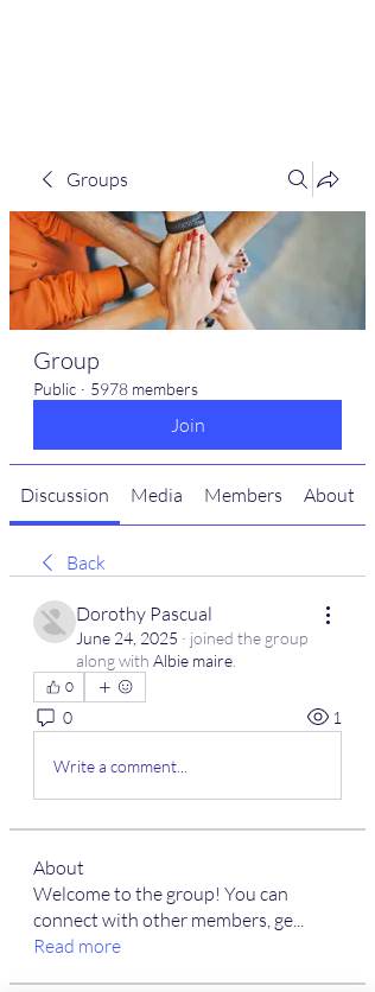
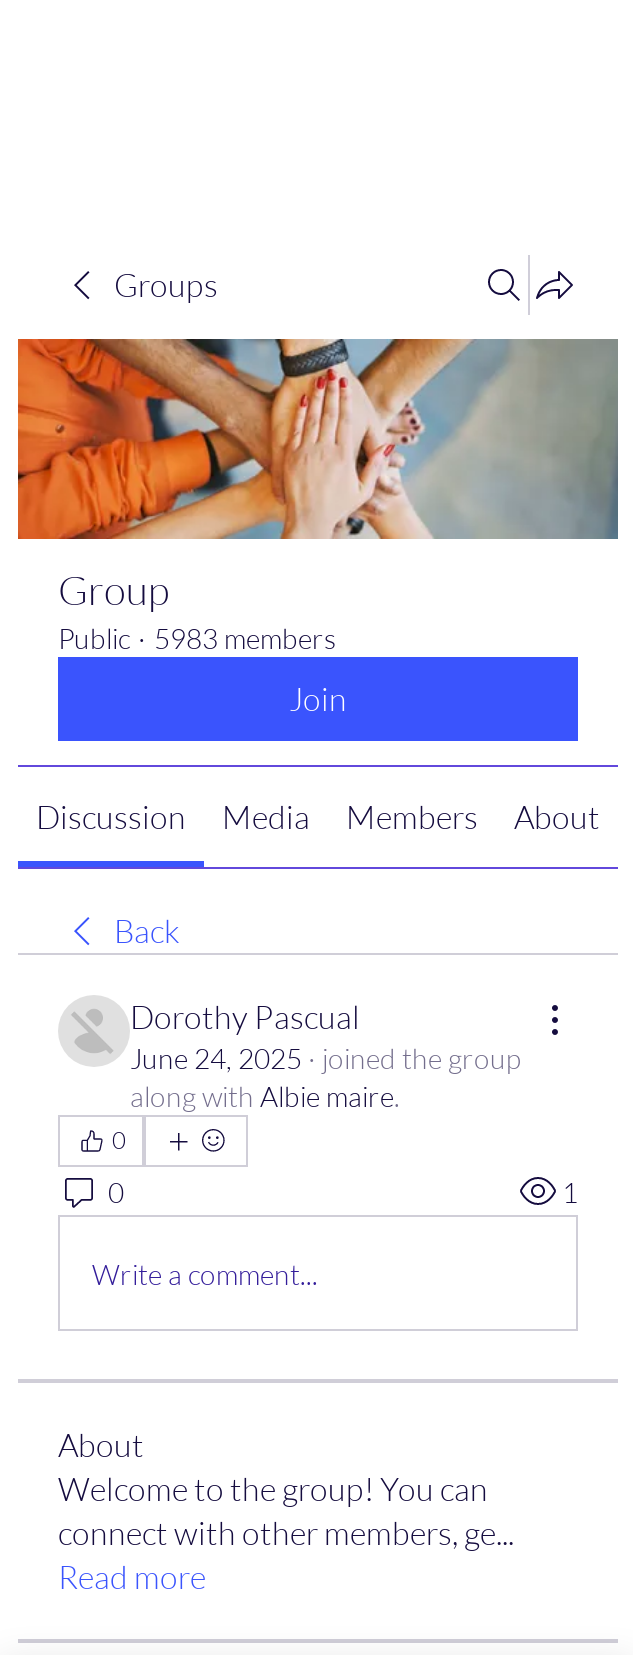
- Public · 5978 members
+ Public · 5983 members
